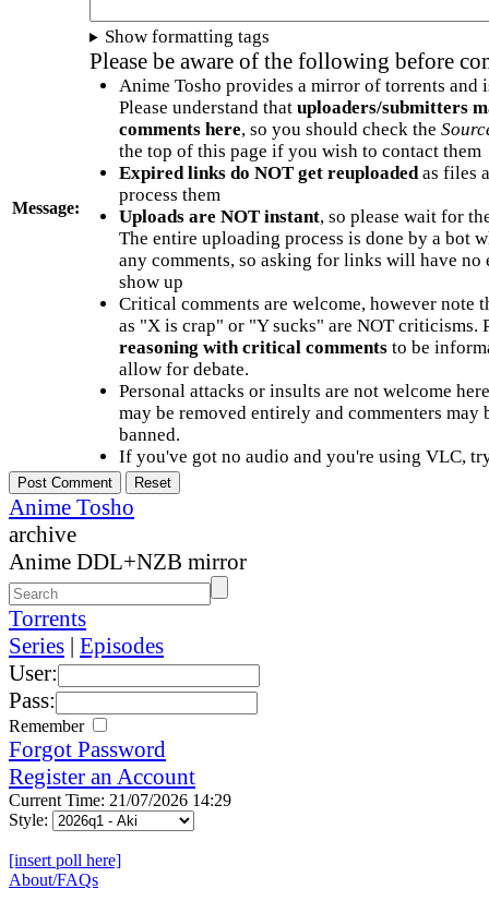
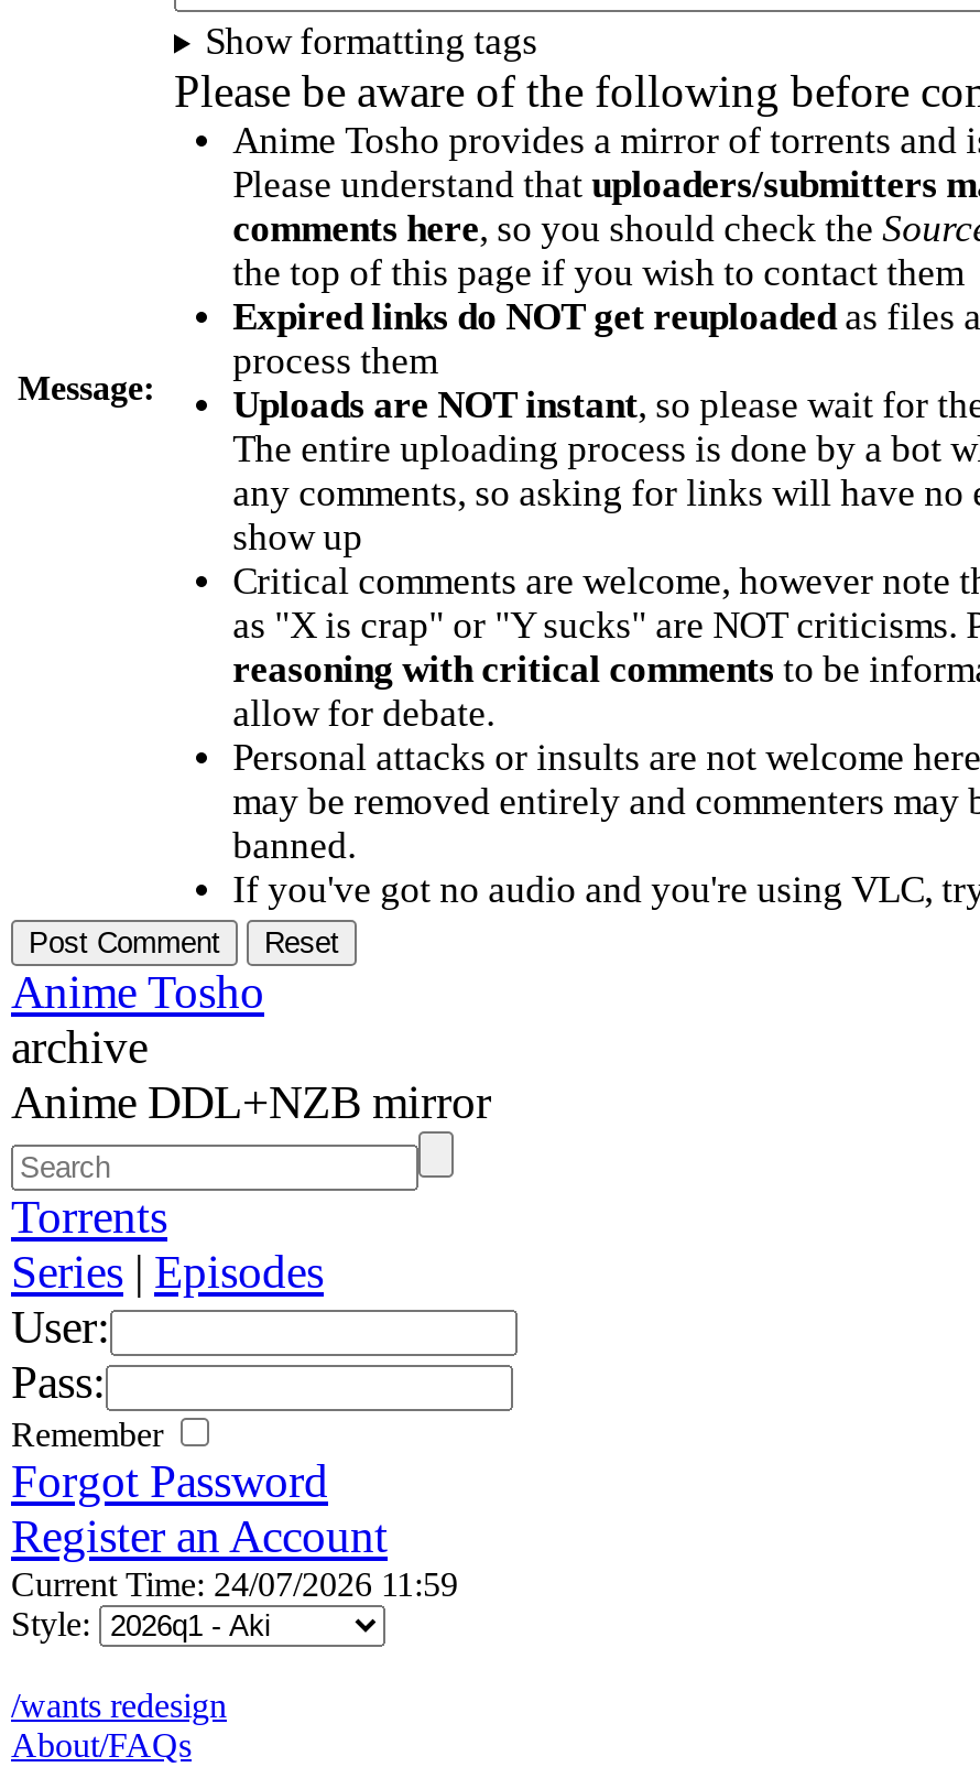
- Current Time: 21/07/2026 14:29
+ Current Time: 24/07/2026 11:59

- [insert poll here]
+ /wants redesign
